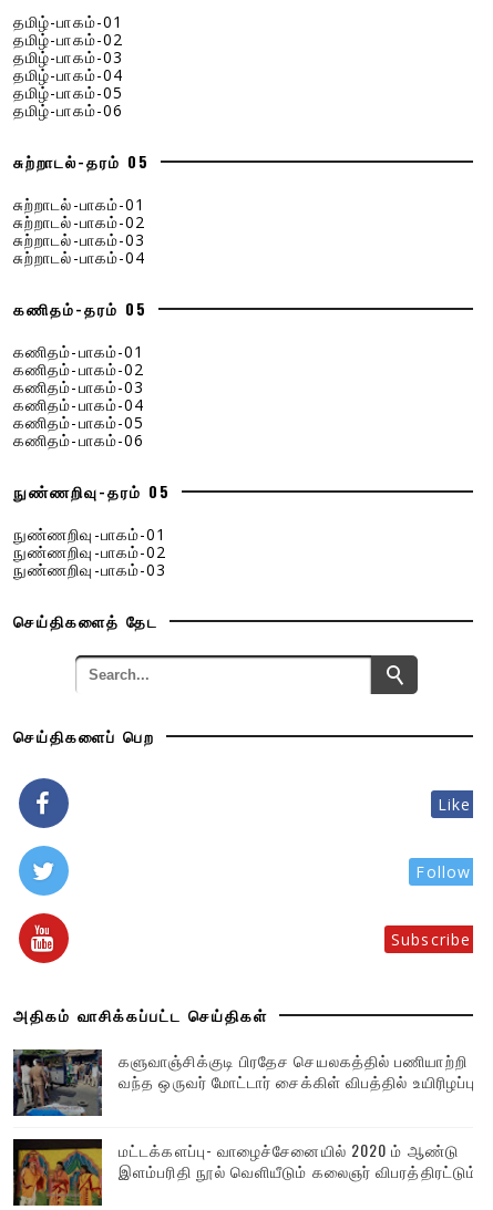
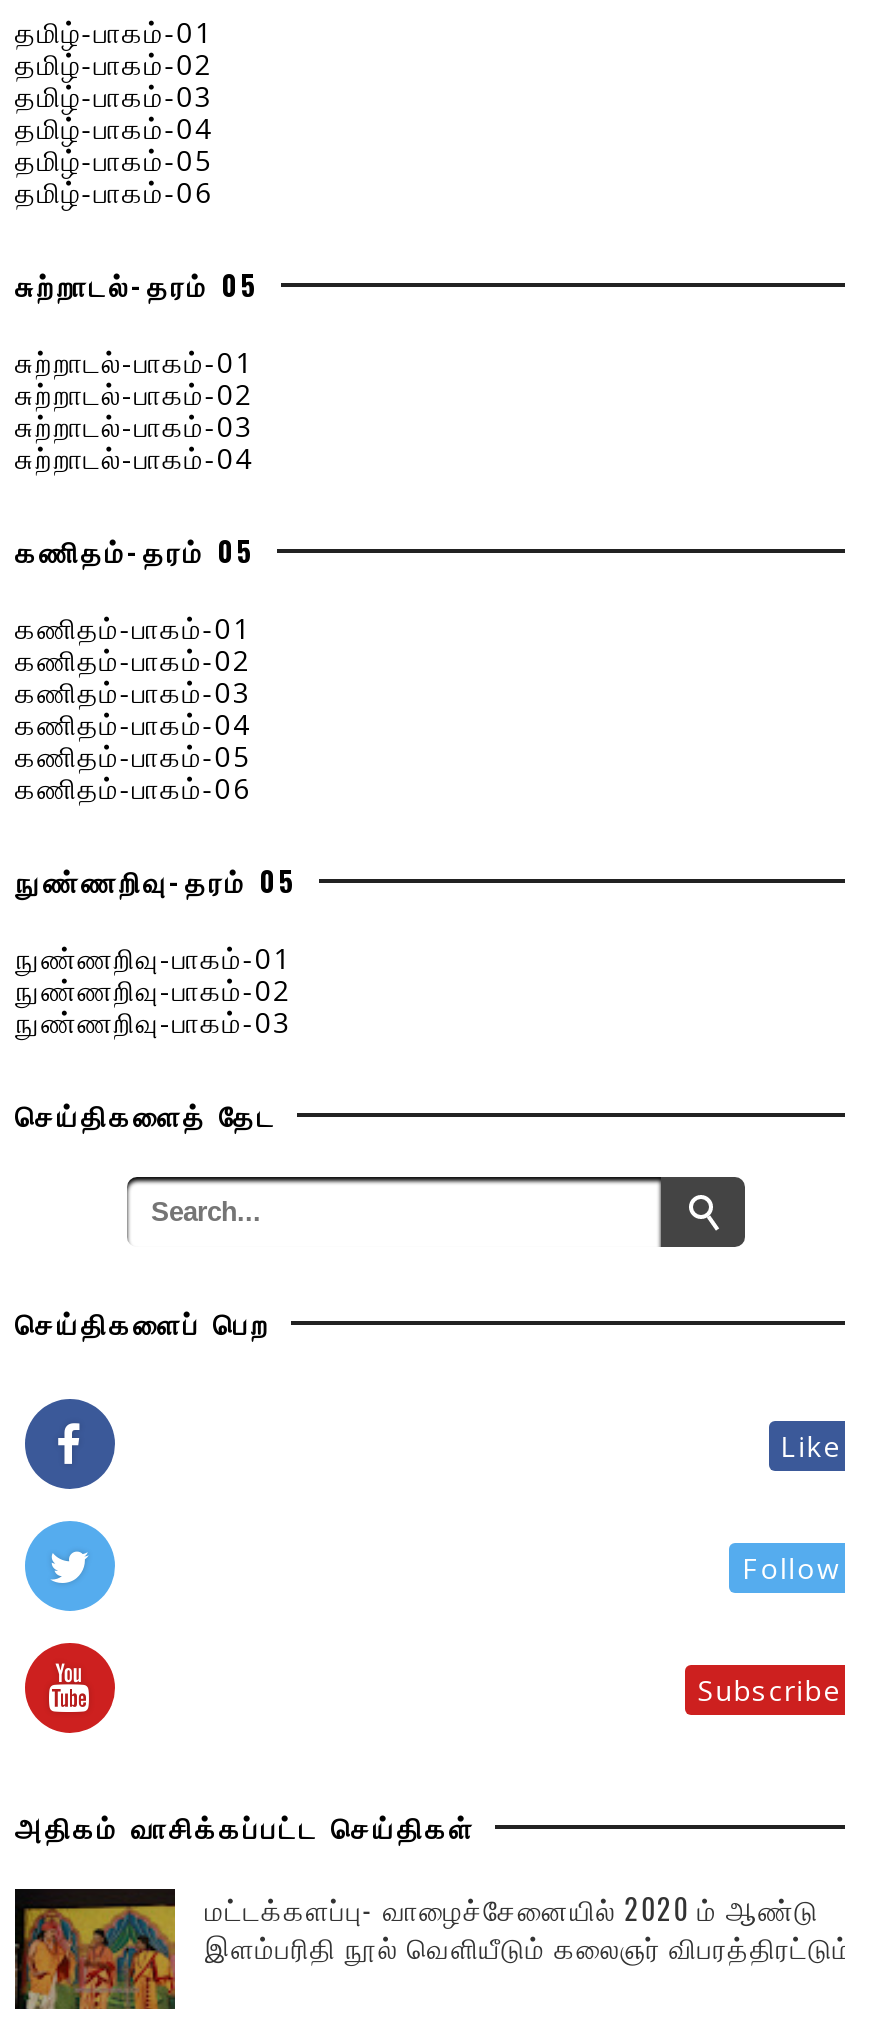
- [image]
- களுவாஞ்சிக்குடி பிரதேச செயலகத்தில் பணியாற்றி
- வந்த ஒருவர் மோட்டார் சைக்கிள் விபத்தில் உயிரிழப்பு
